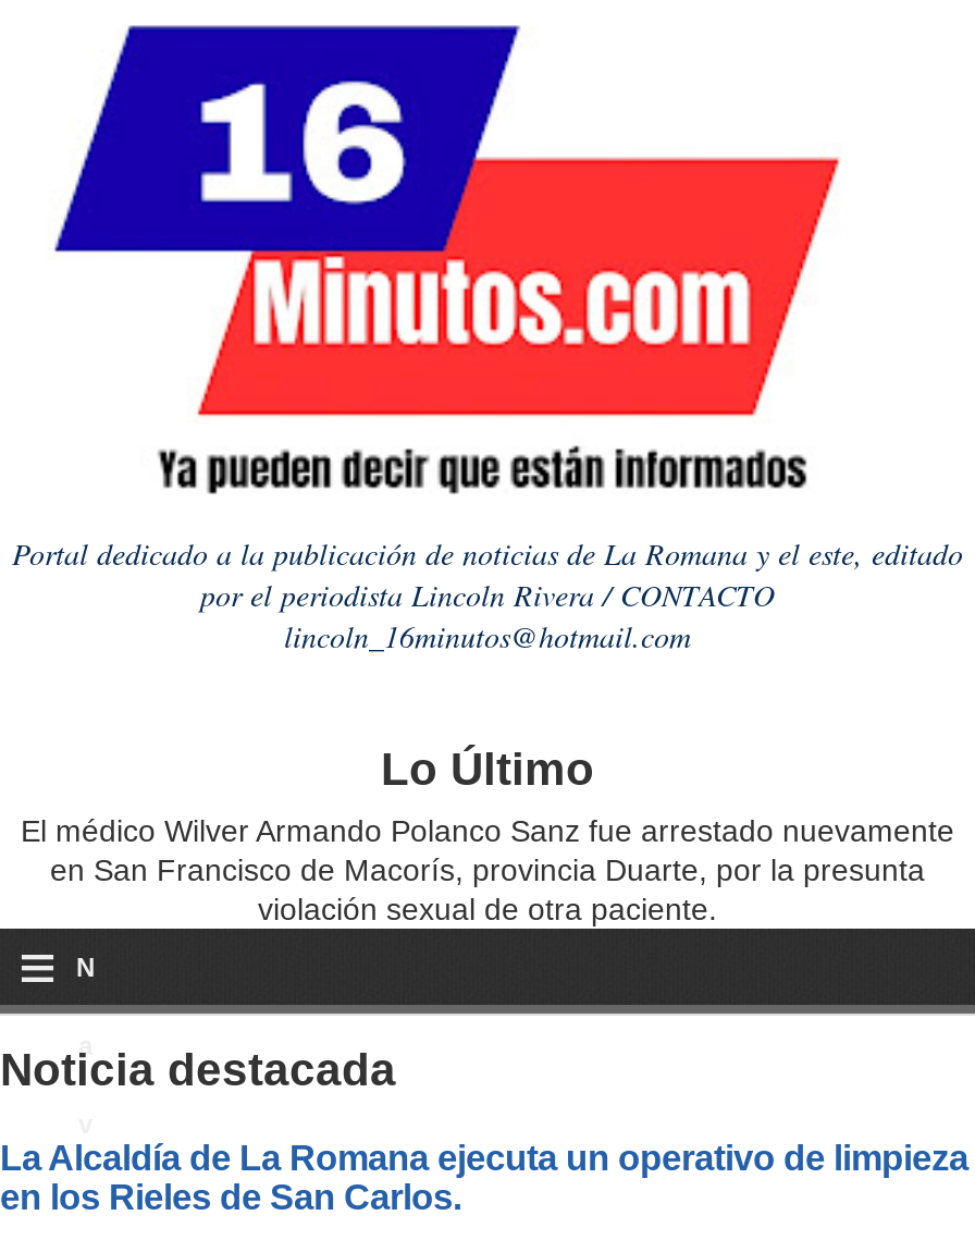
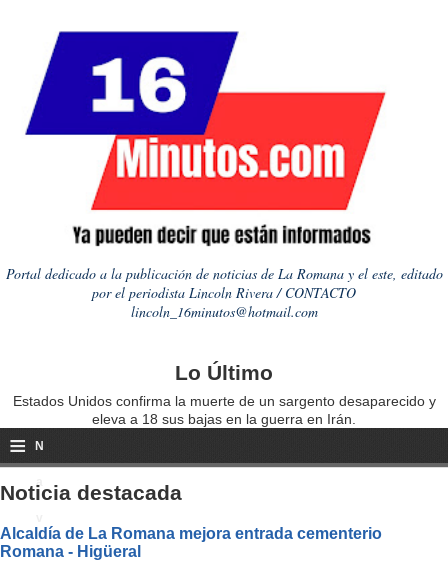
- El médico Wilver Armando Polanco Sanz fue arrestado nuevamente
- en San Francisco de Macorís, provincia Duarte, por la presunta
- violación sexual de otra paciente.
+ Estados Unidos confirma la muerte de un sargento desaparecido y
+ eleva a 18 sus bajas en la guerra en Irán.

- La Alcaldía de La Romana ejecuta un operativo de limpieza
- en los Rieles de San Carlos.
+ Alcaldía de La Romana mejora entrada cementerio
+ Romana - Higüeral
